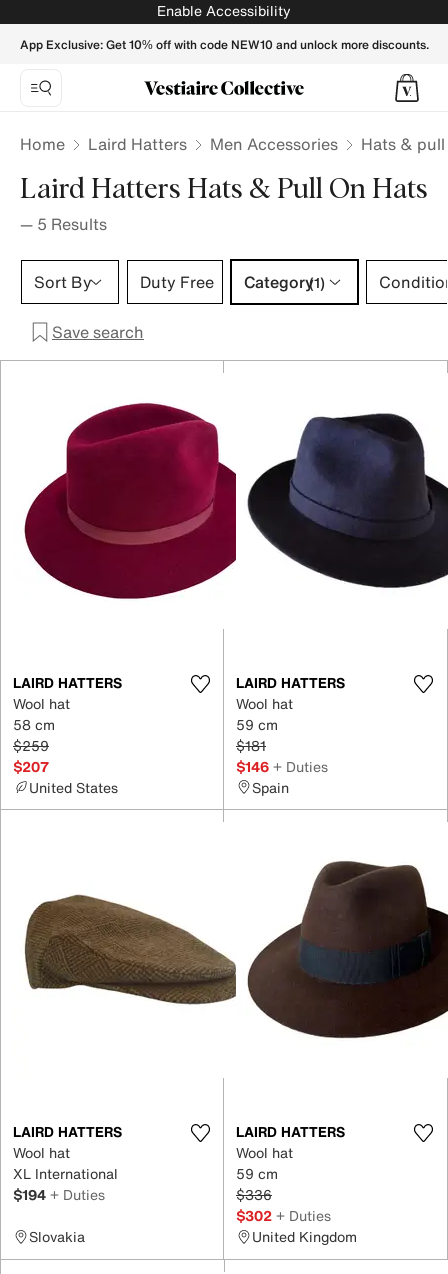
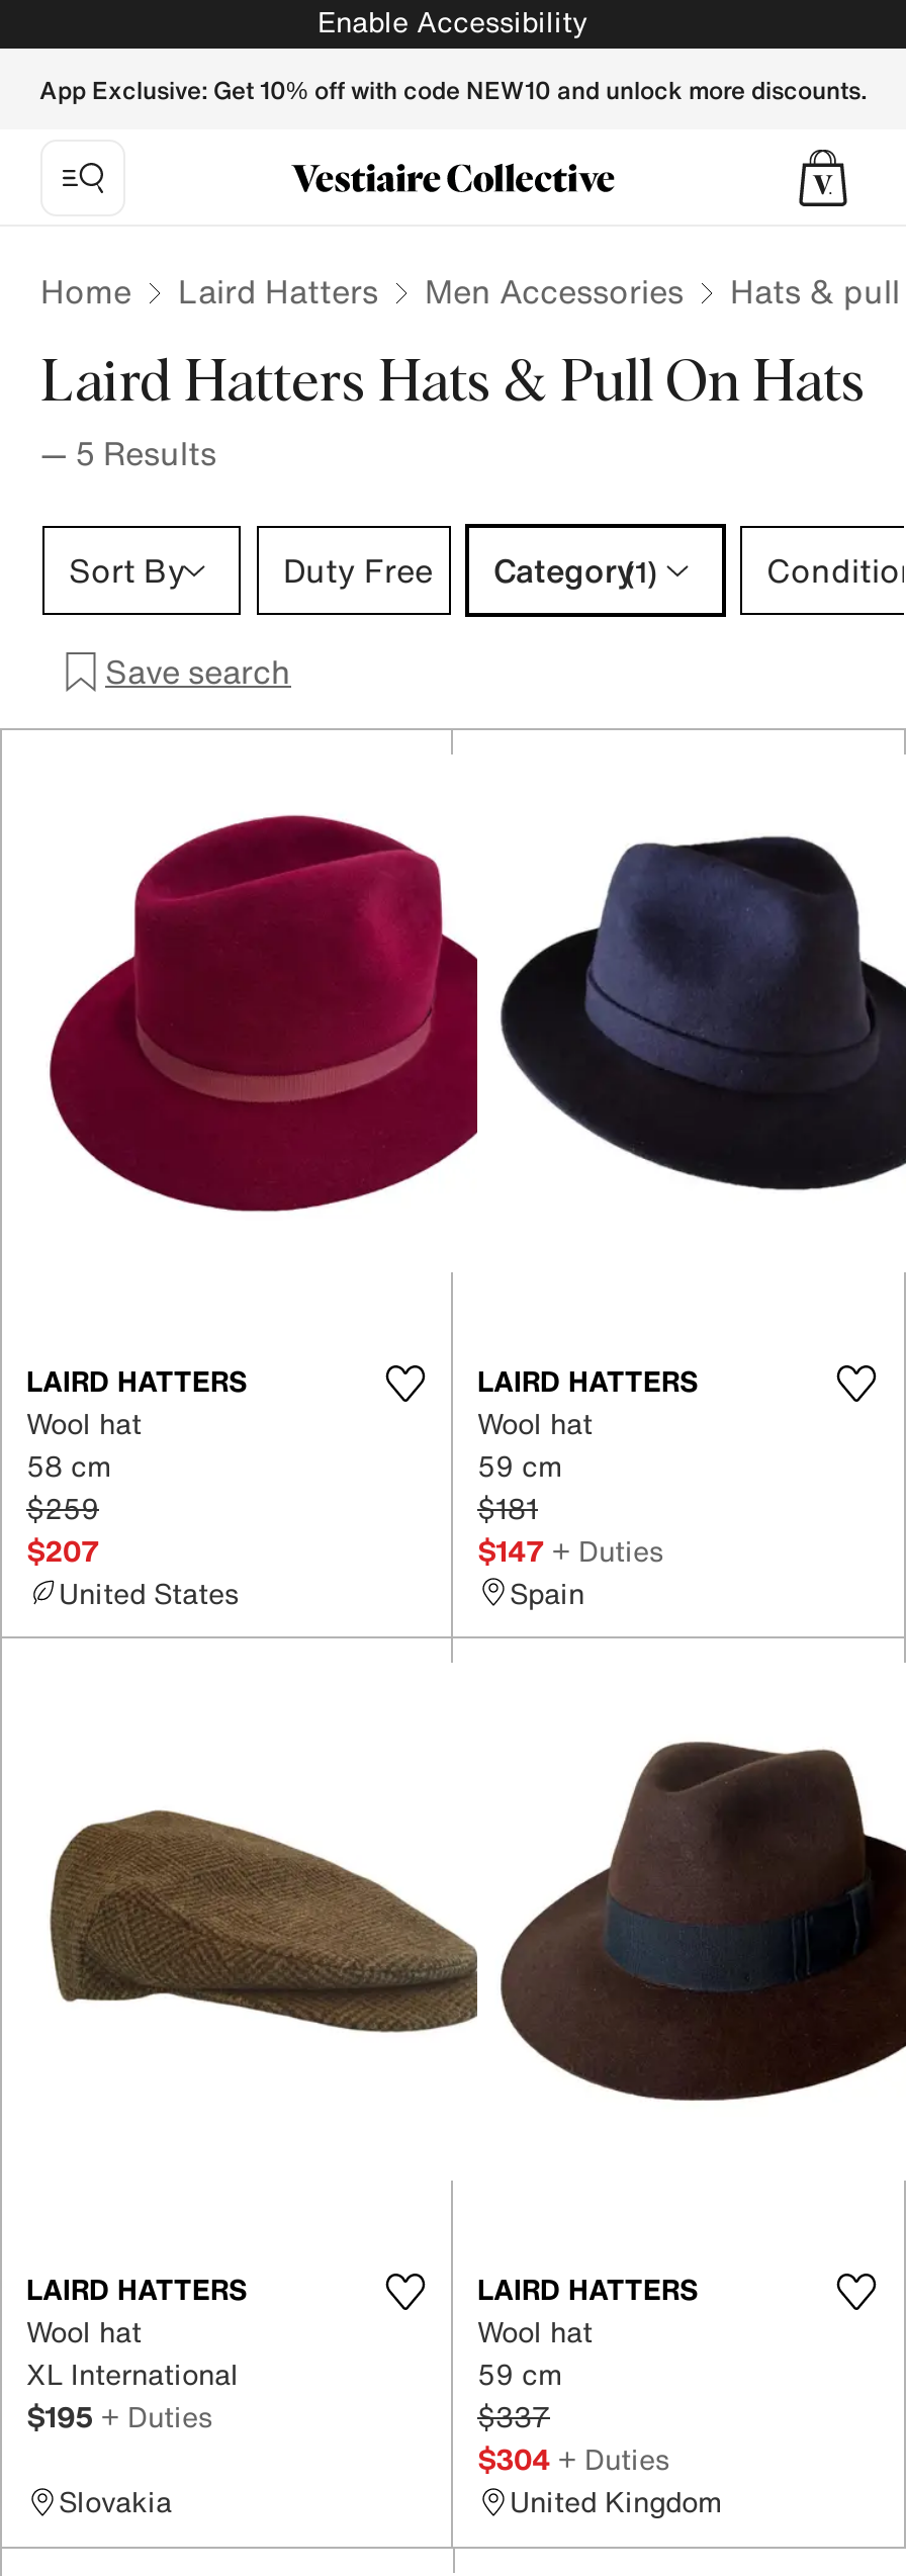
- $146 + Duties
+ $147 + Duties

- $194 + Duties
+ $195 + Duties

- $336
+ $337

- $302 + Duties
+ $304 + Duties
